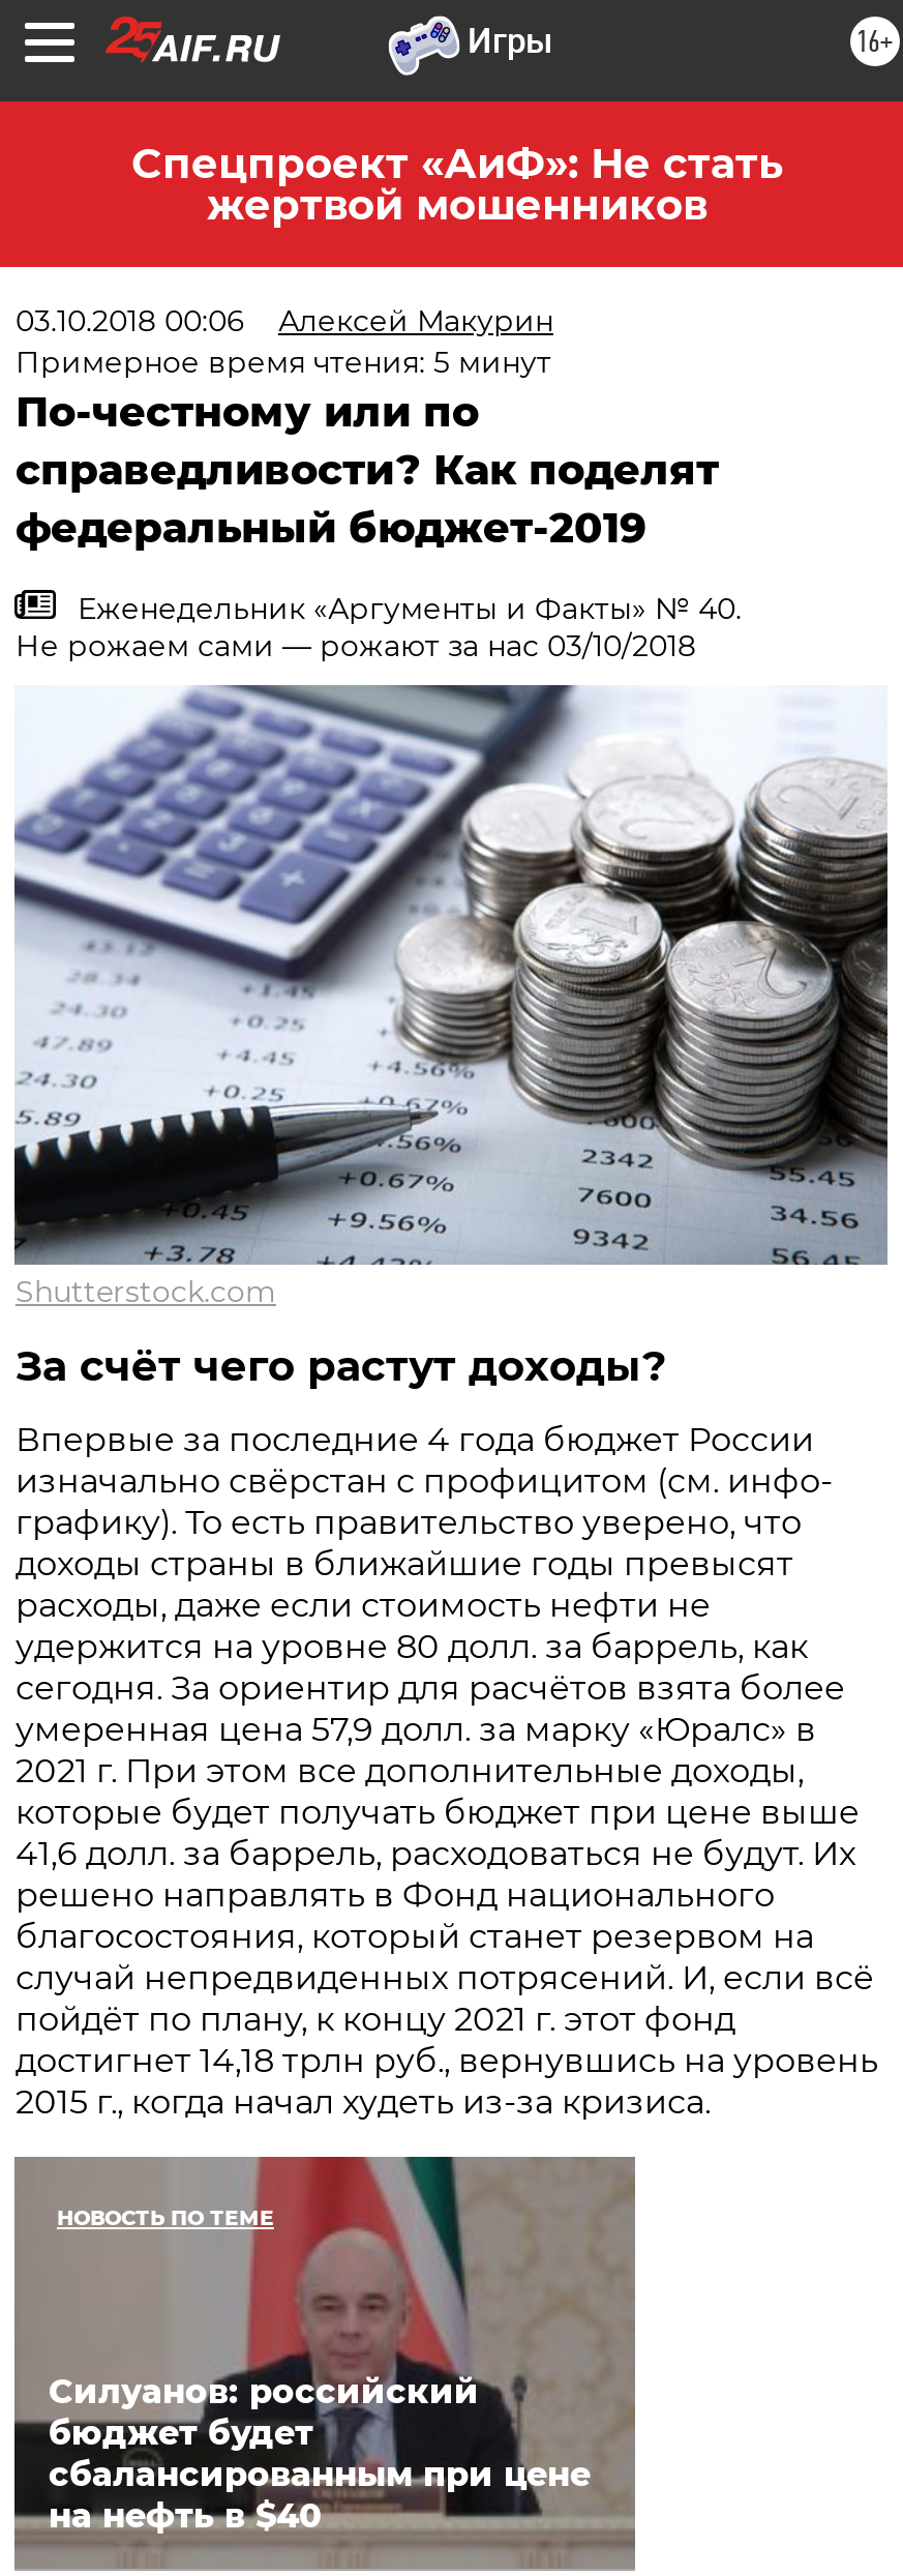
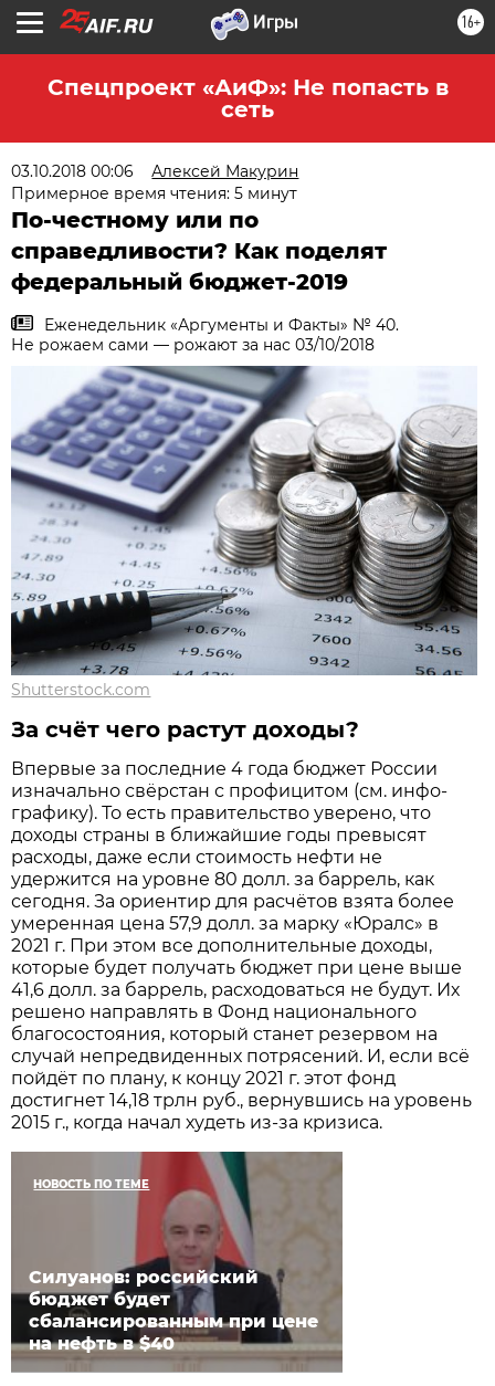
- Спецпроект «АиФ»: Не стать
- жертвой мошенников
+ Спецпроект «АиФ»: Не попасть в
+ сеть
